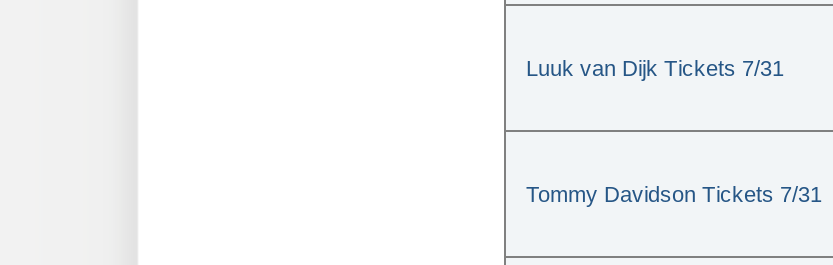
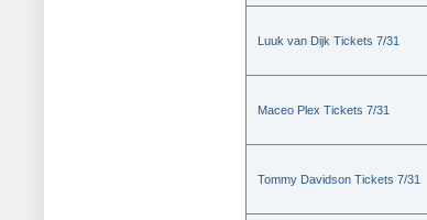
+ Maceo Plex Tickets 7/31
